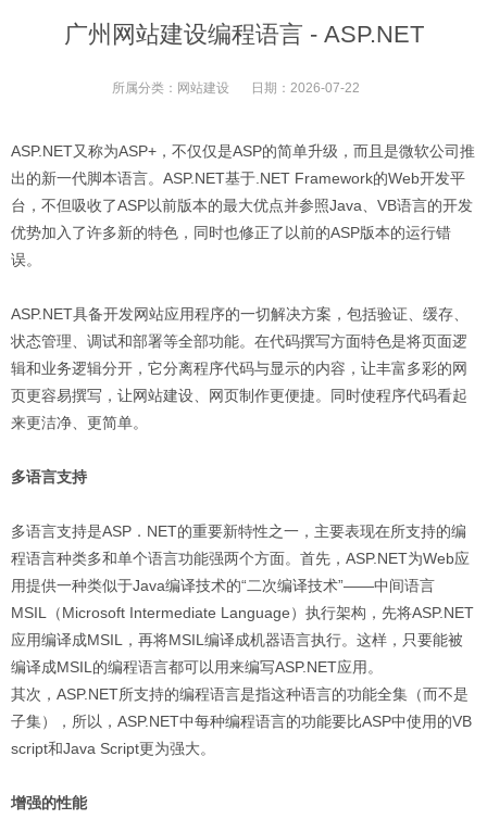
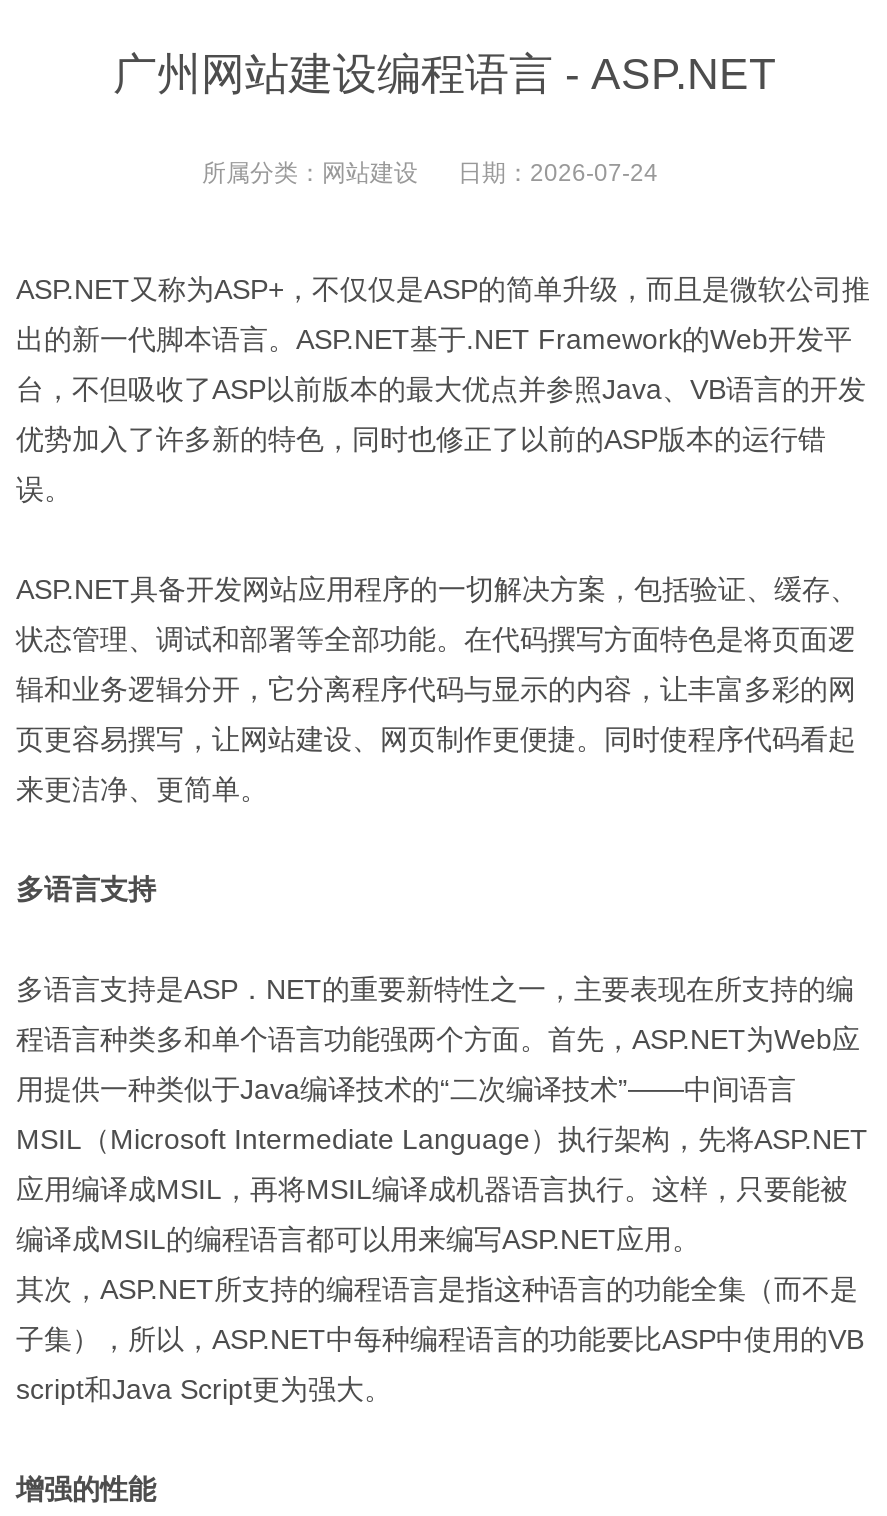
- 所属分类：网站建设 日期：2026-07-22
+ 所属分类：网站建设 日期：2026-07-24
